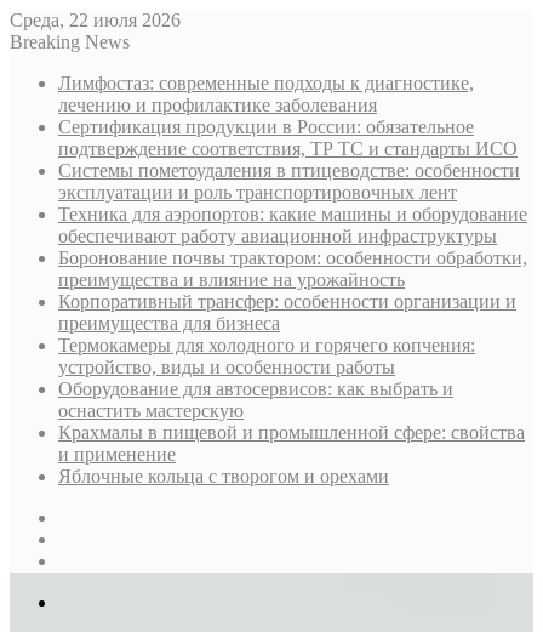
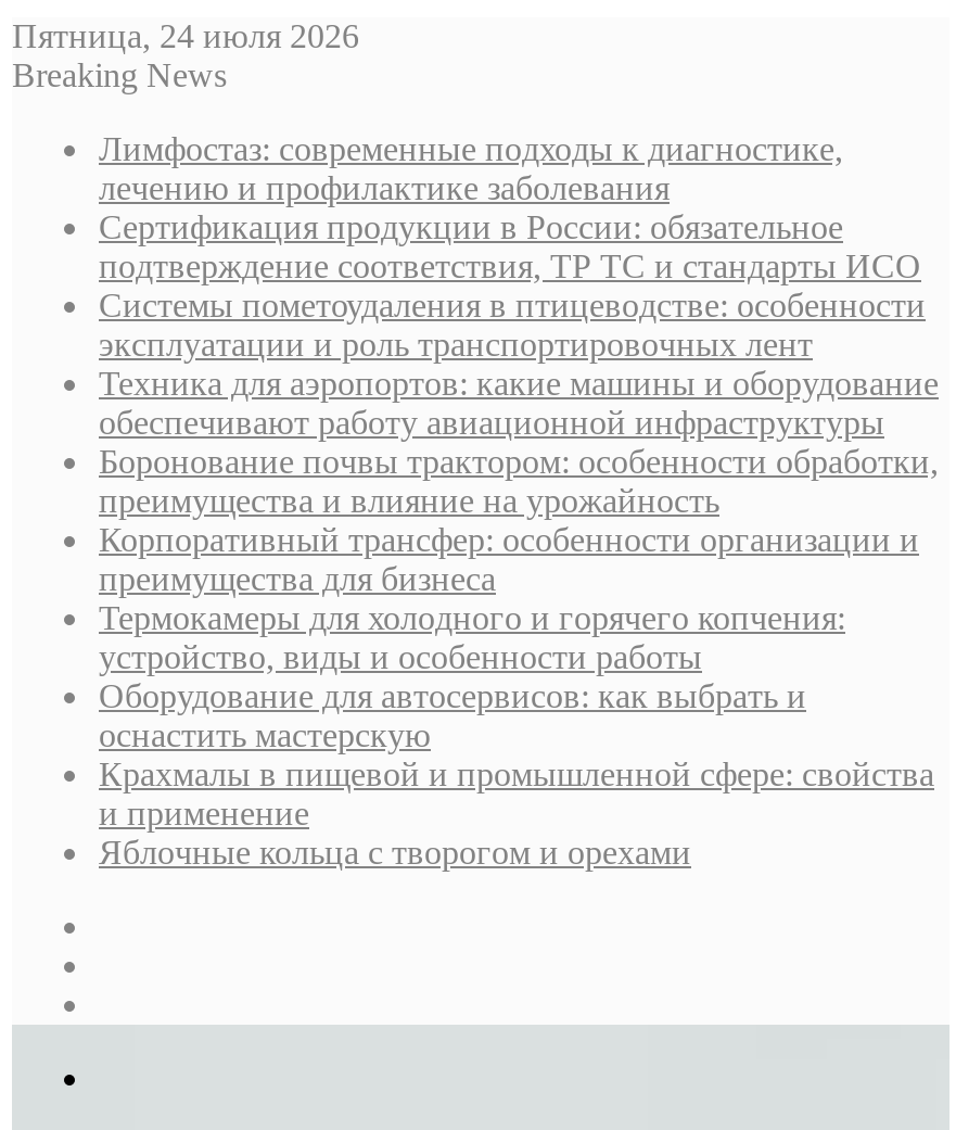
- Среда, 22 июля 2026
+ Пятница, 24 июля 2026
